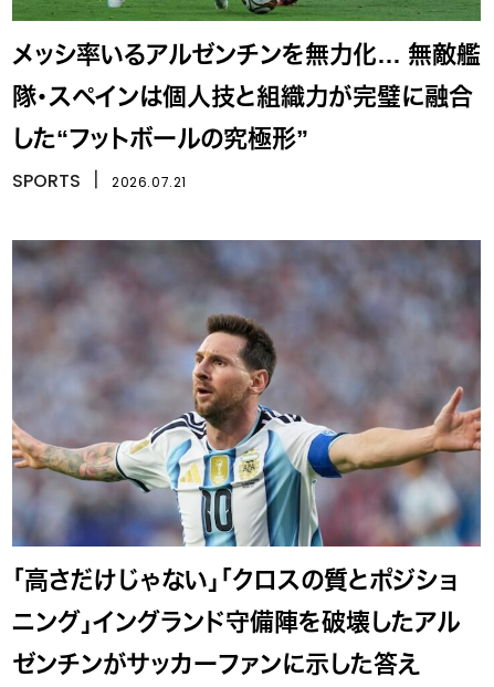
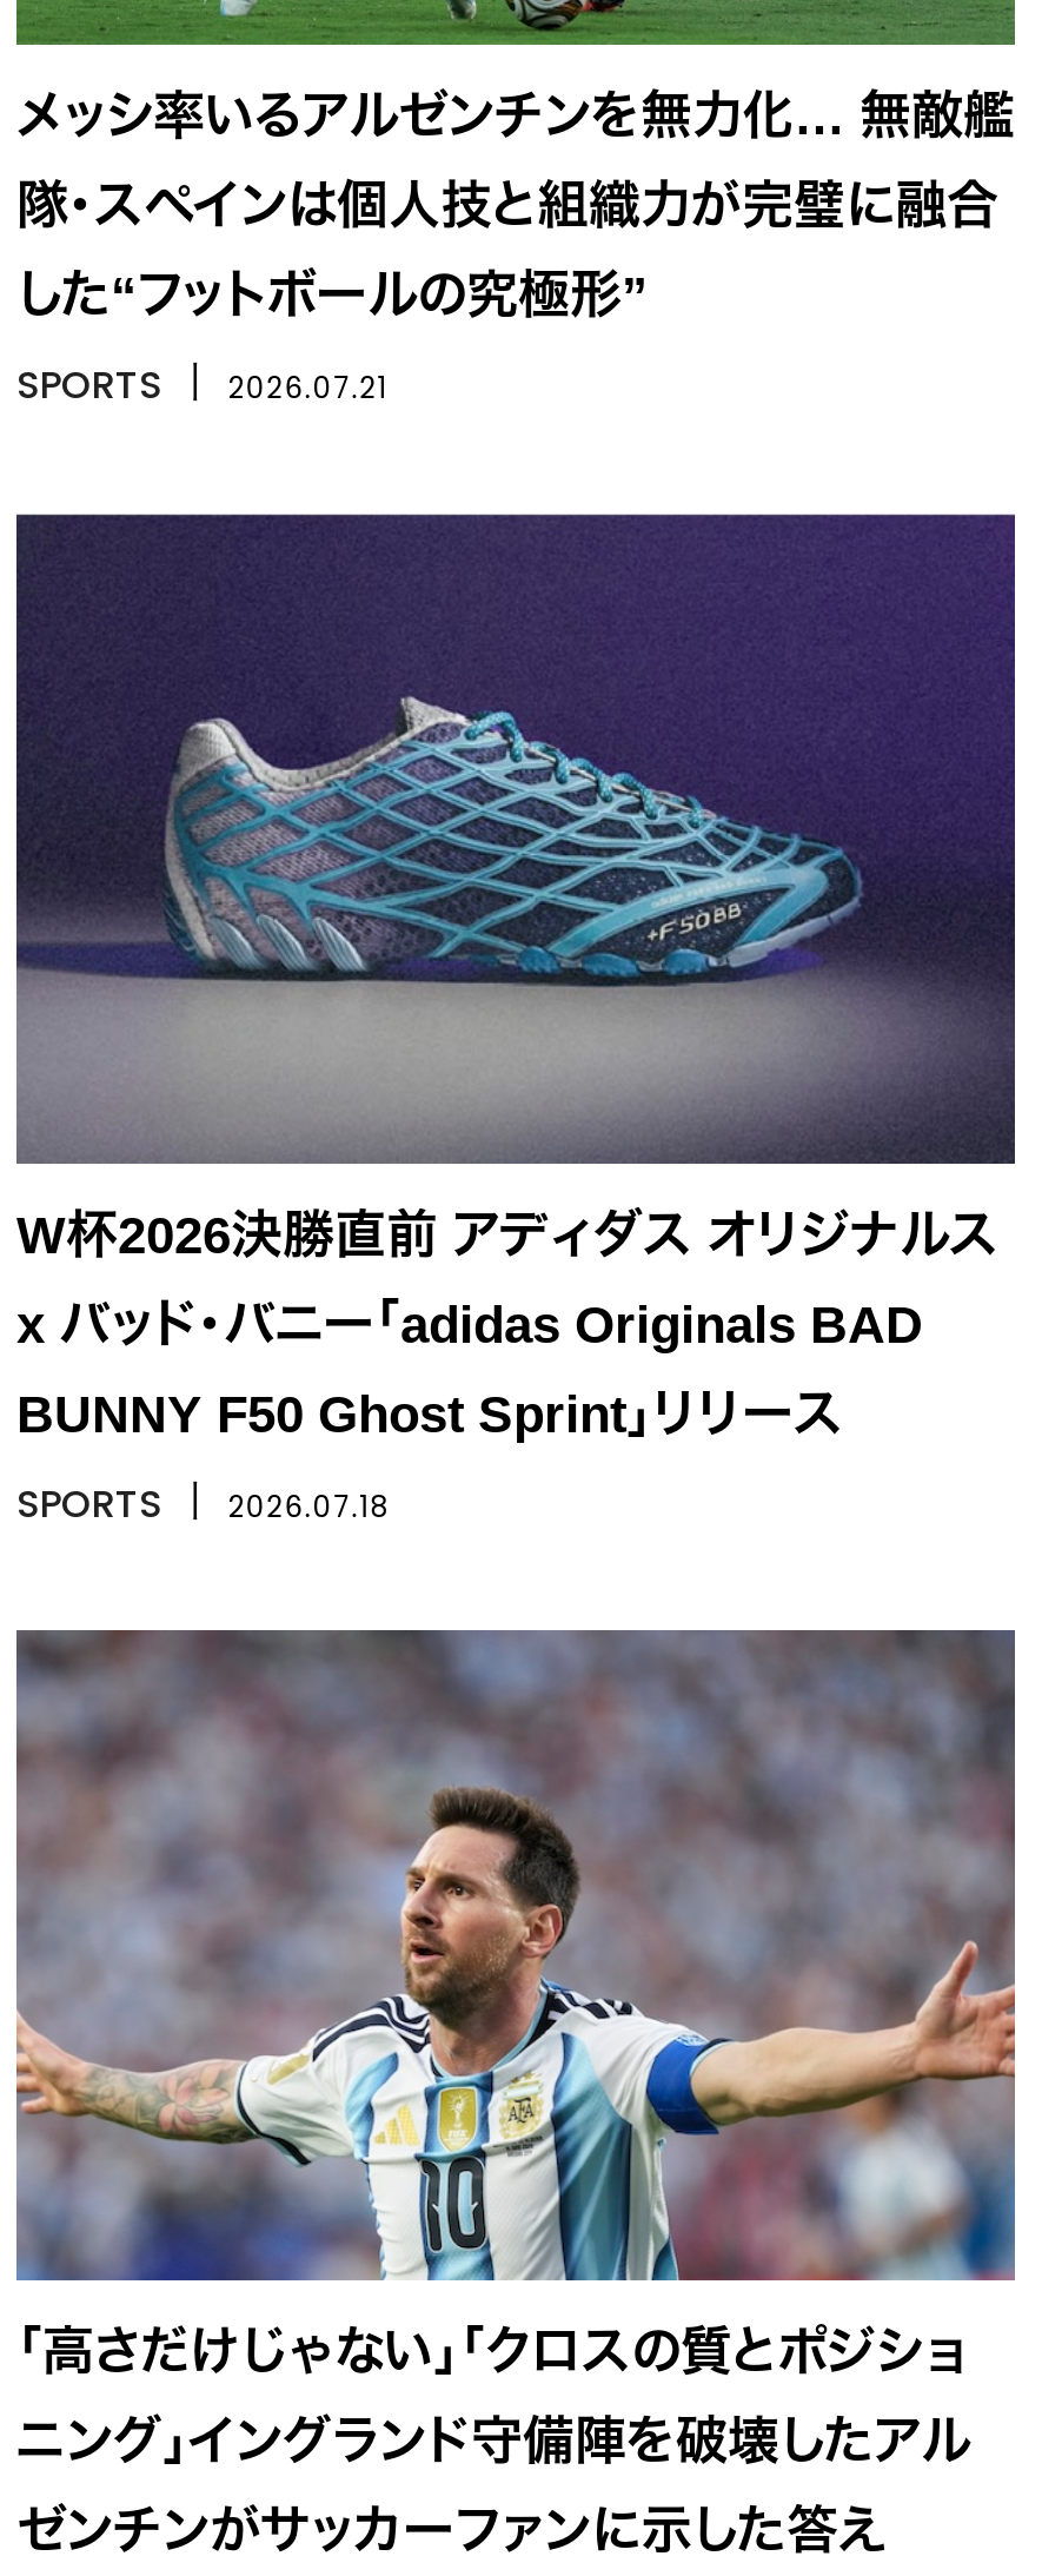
+ [image]
+ W杯2026決勝直前 アディダス オリジナルス
+ x バッド・バニー「adidas Originals BAD
+ BUNNY F50 Ghost Sprint」リリース
+ SPORTS丨2026.07.18
